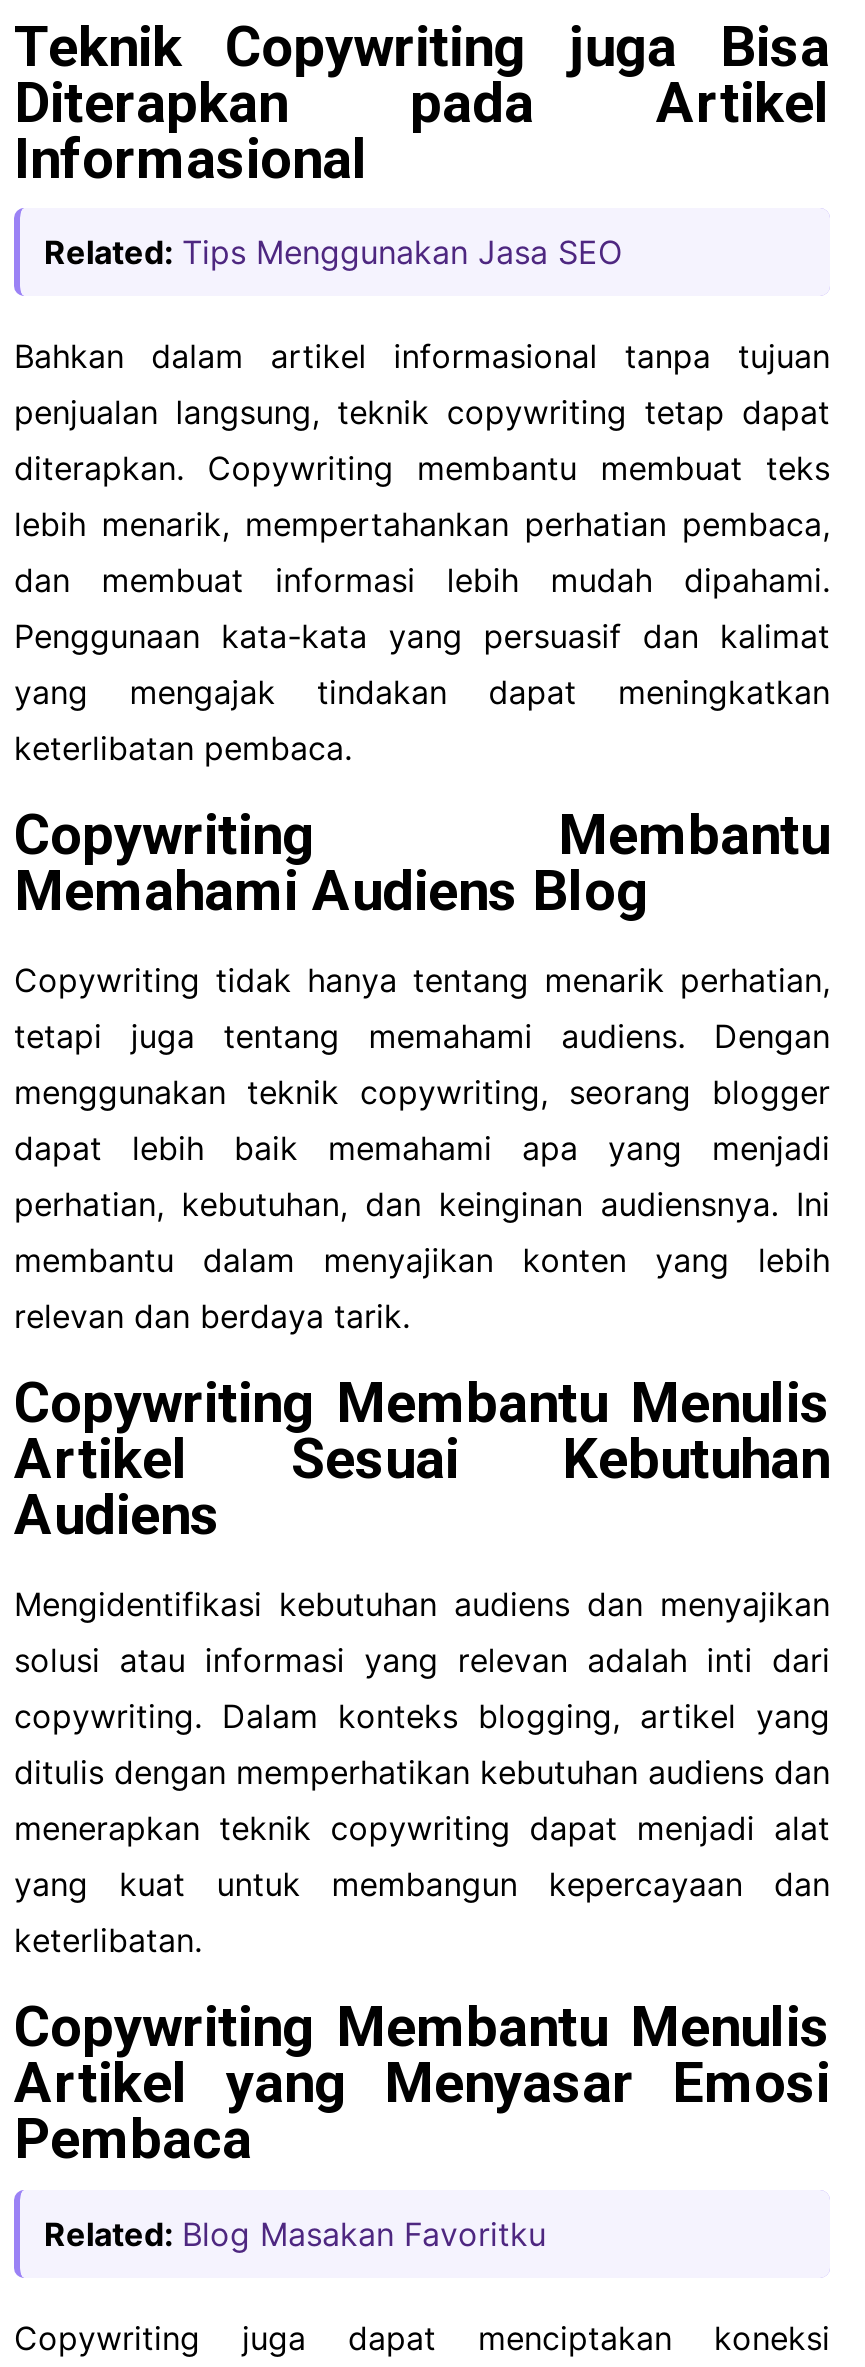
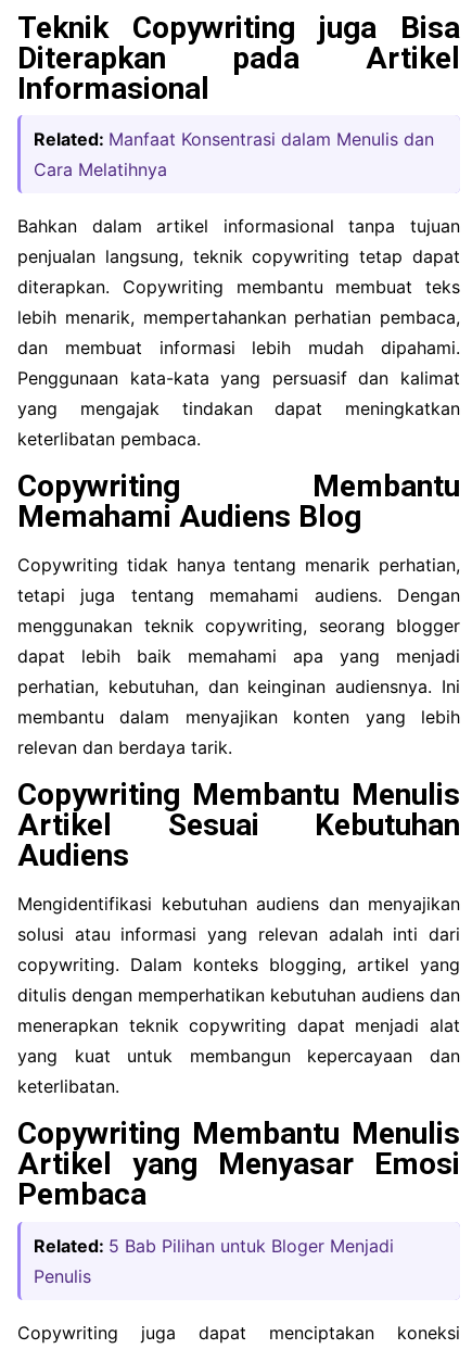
- Related: Tips Menggunakan Jasa SEO
+ Related: Manfaat Konsentrasi dalam Menulis dan
+ Cara Melatihnya

- Related: Blog Masakan Favoritku
+ Related: 5 Bab Pilihan untuk Bloger Menjadi
+ Penulis
